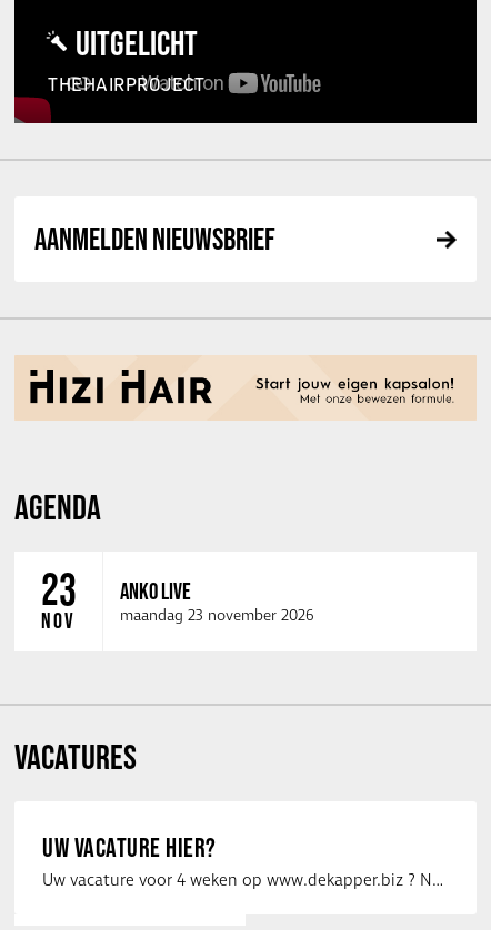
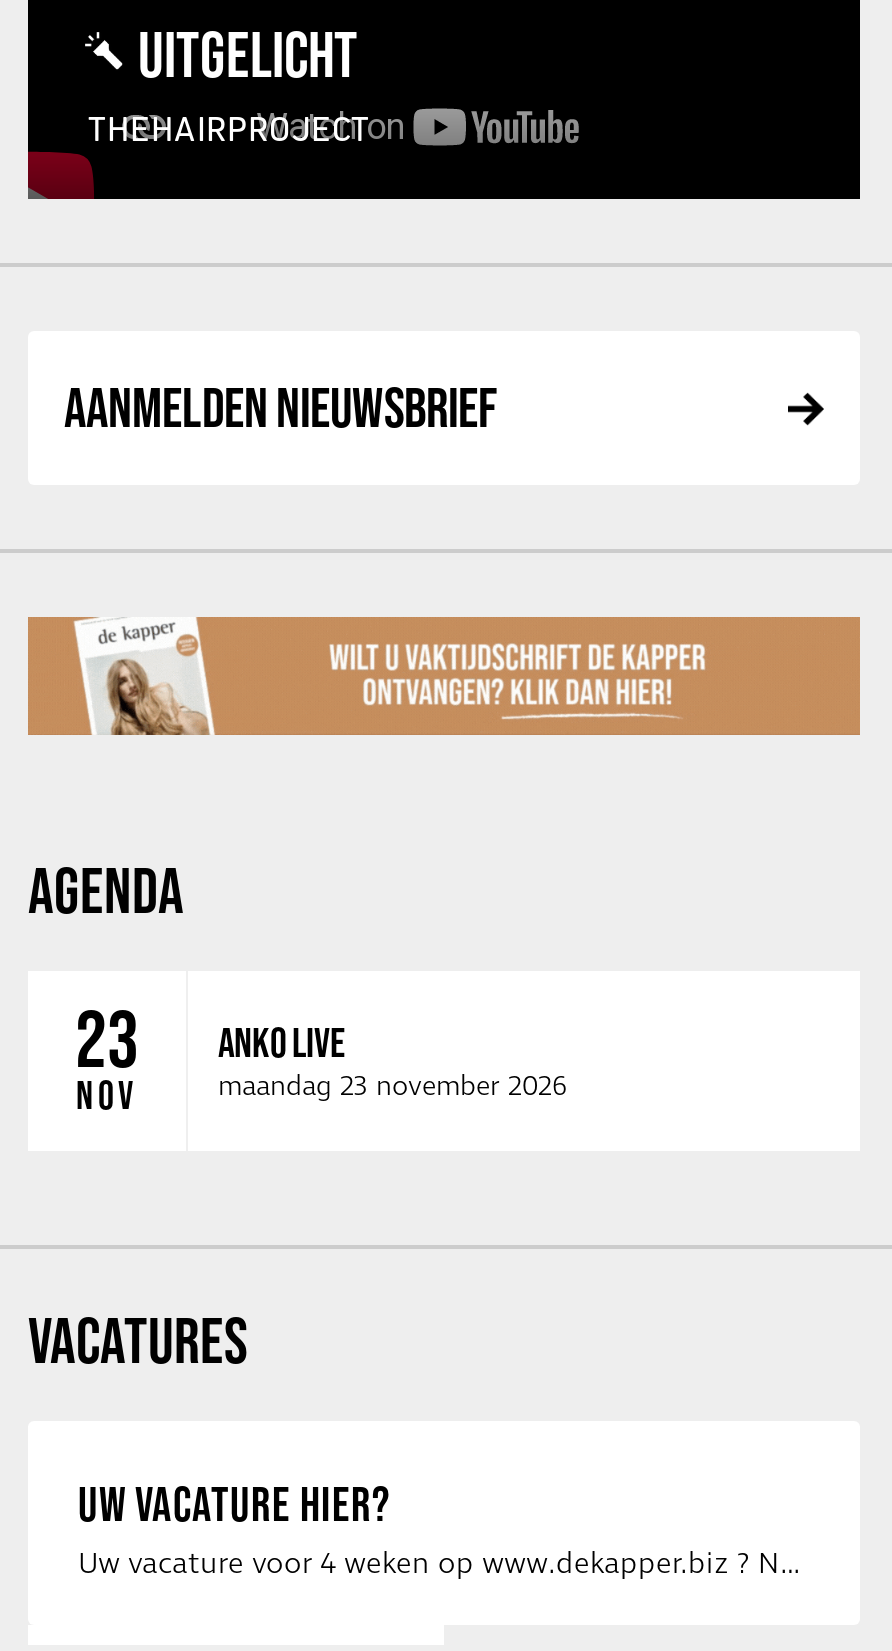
- [image]
+ [image]
